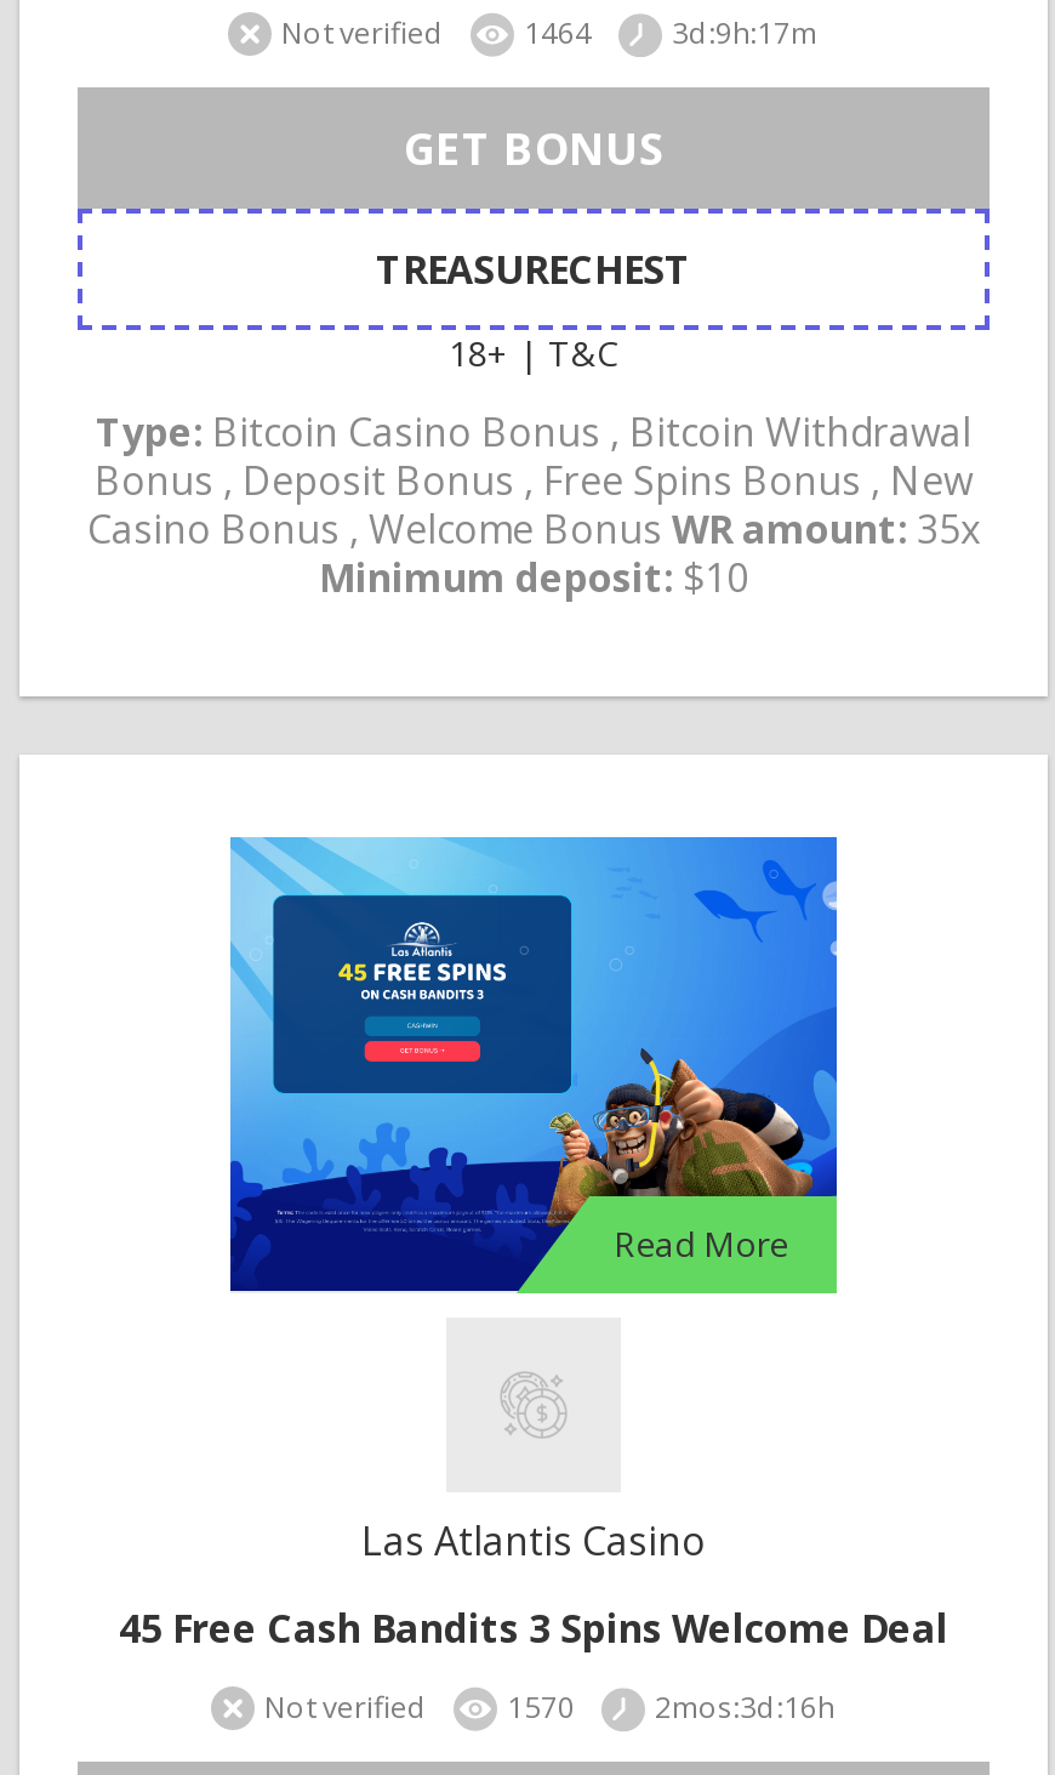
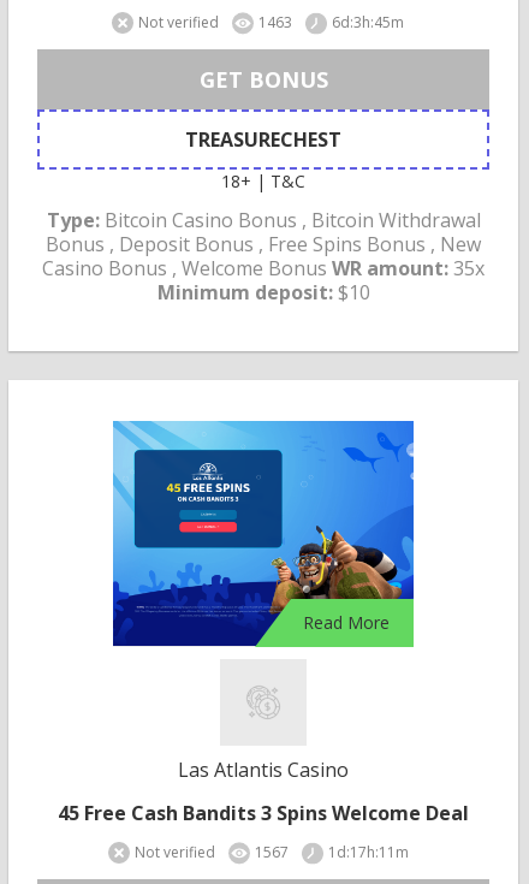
- 1464
- 3d:9h:17m
+ 1463
+ 6d:3h:45m

- 1570
- 2mos:3d:16h
+ 1567
+ 1d:17h:11m
